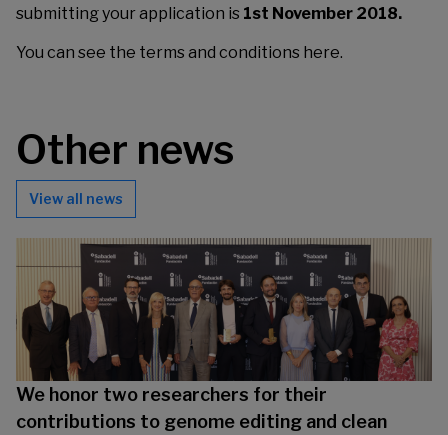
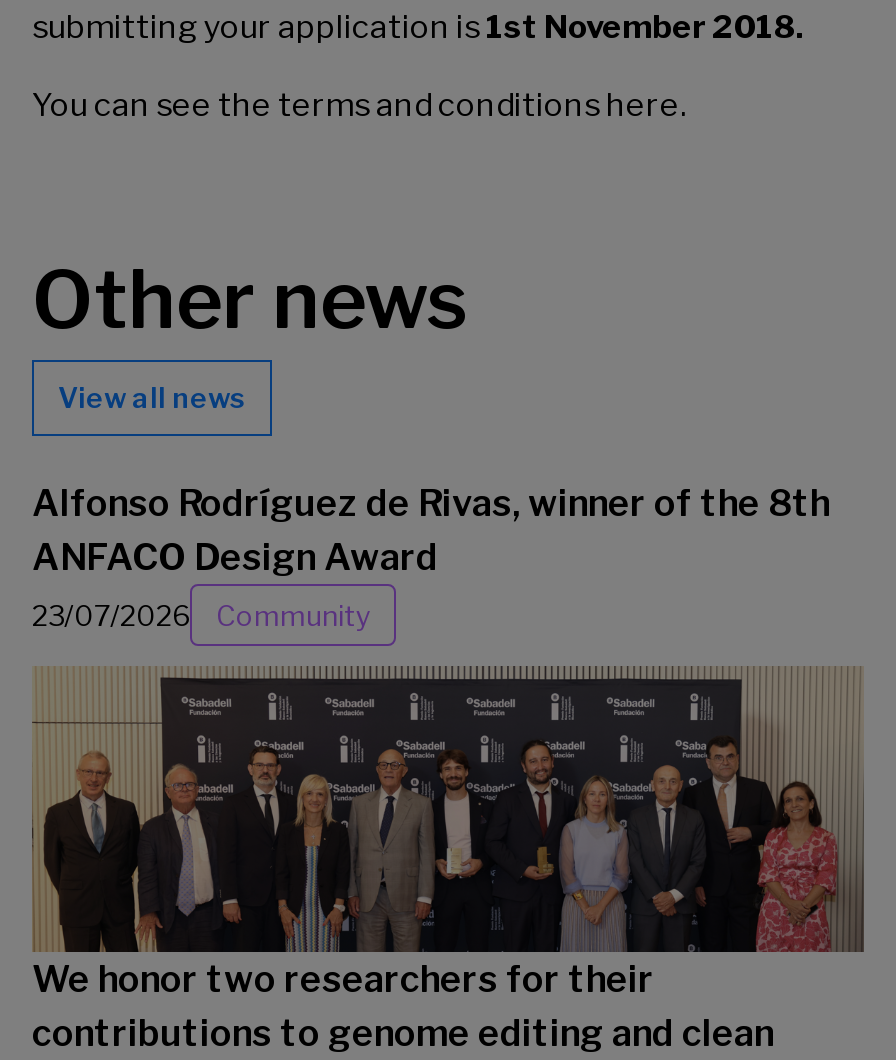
+ Alfonso Rodríguez de Rivas, winner of the 8th
+ ANFACO Design Award
+ 23/07/2026
+ Community
